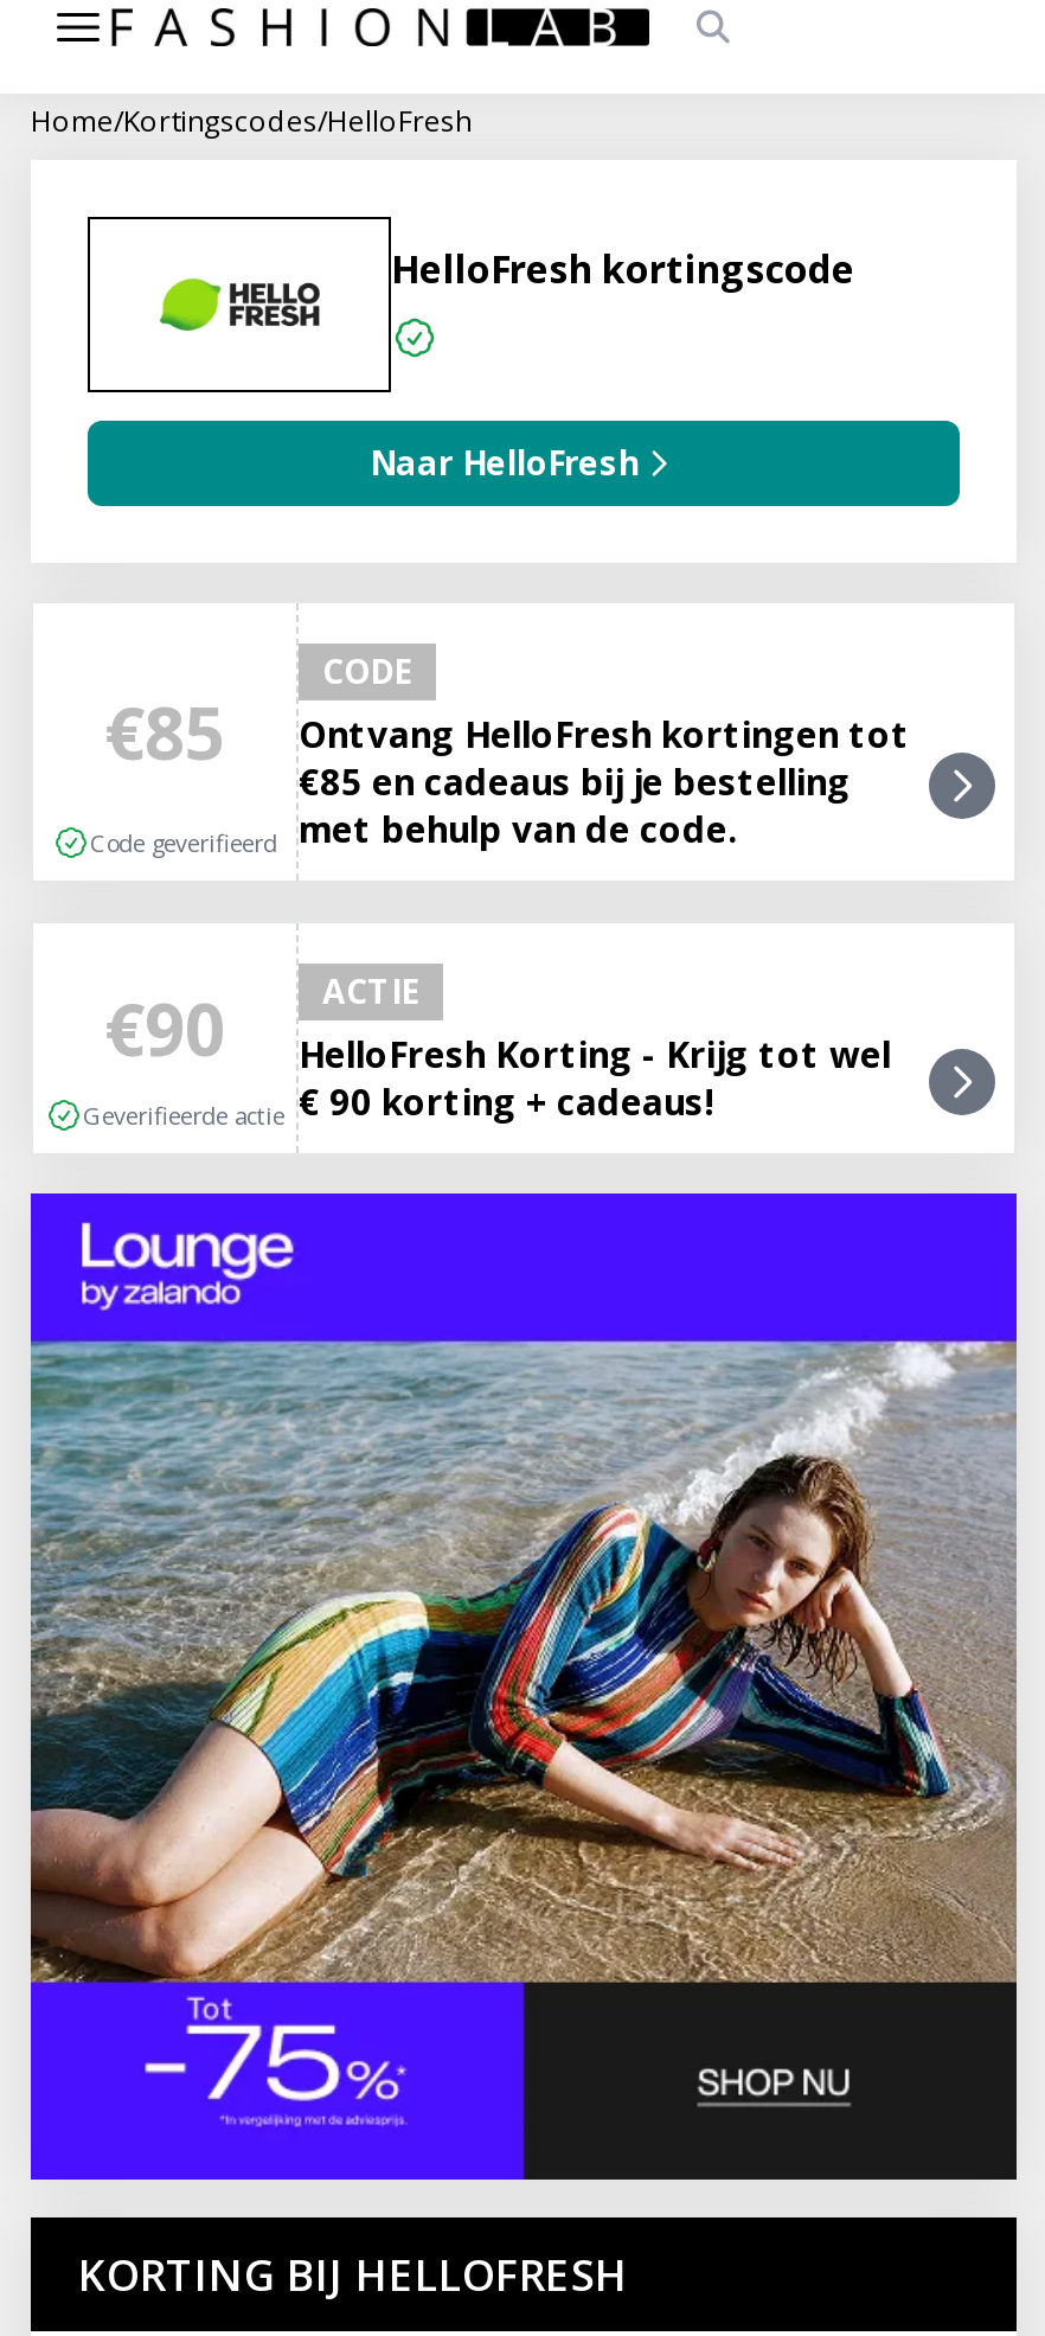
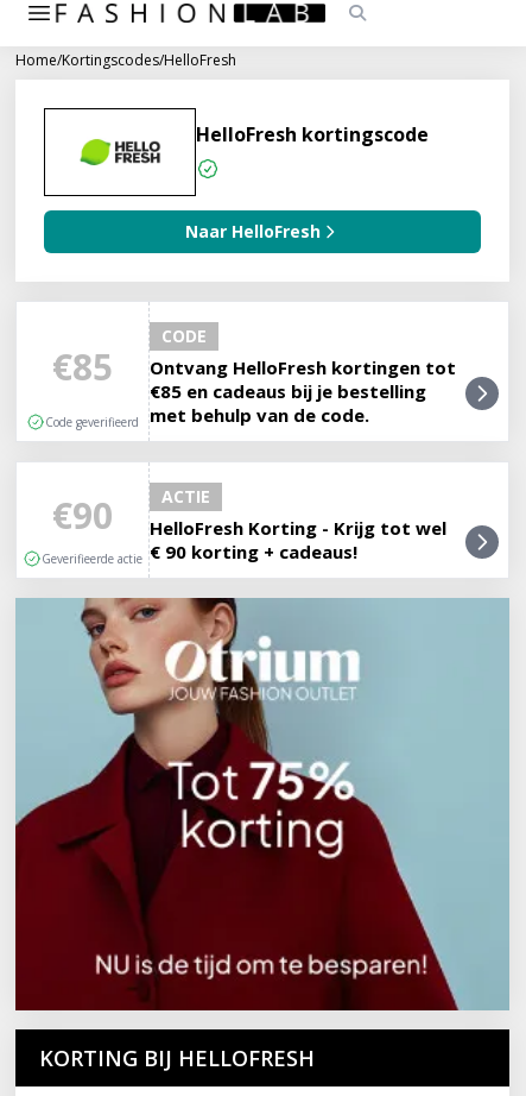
- [image]
+ [image]
